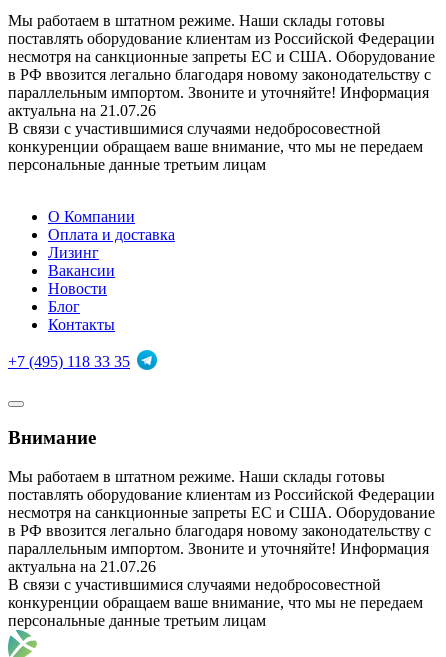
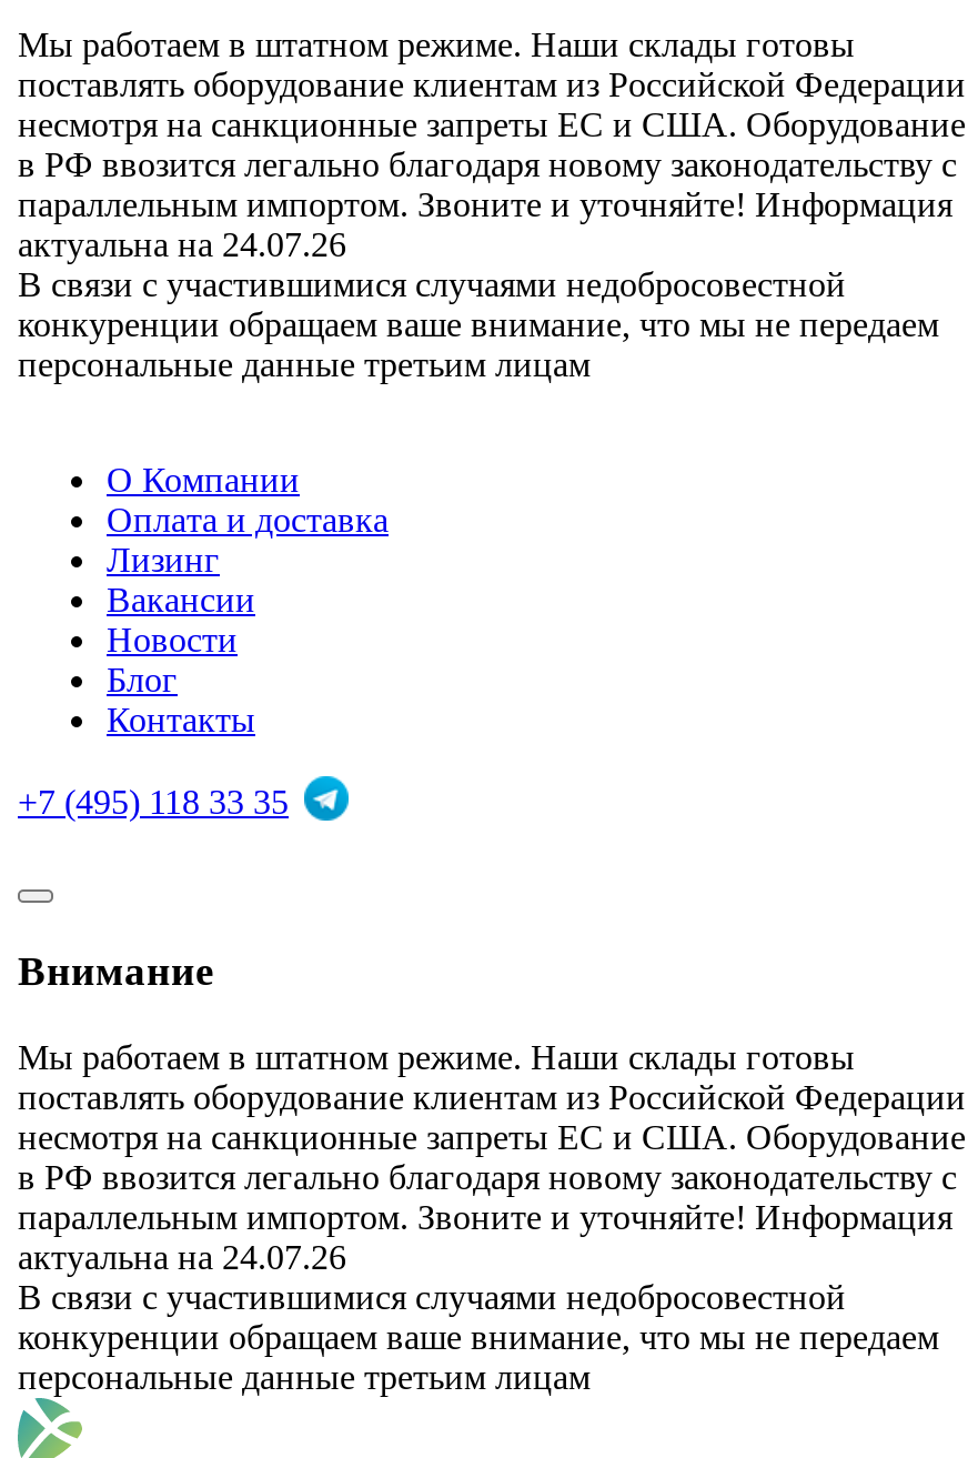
- актуальна на 21.07.26
+ актуальна на 24.07.26

- актуальна на 21.07.26
+ актуальна на 24.07.26
